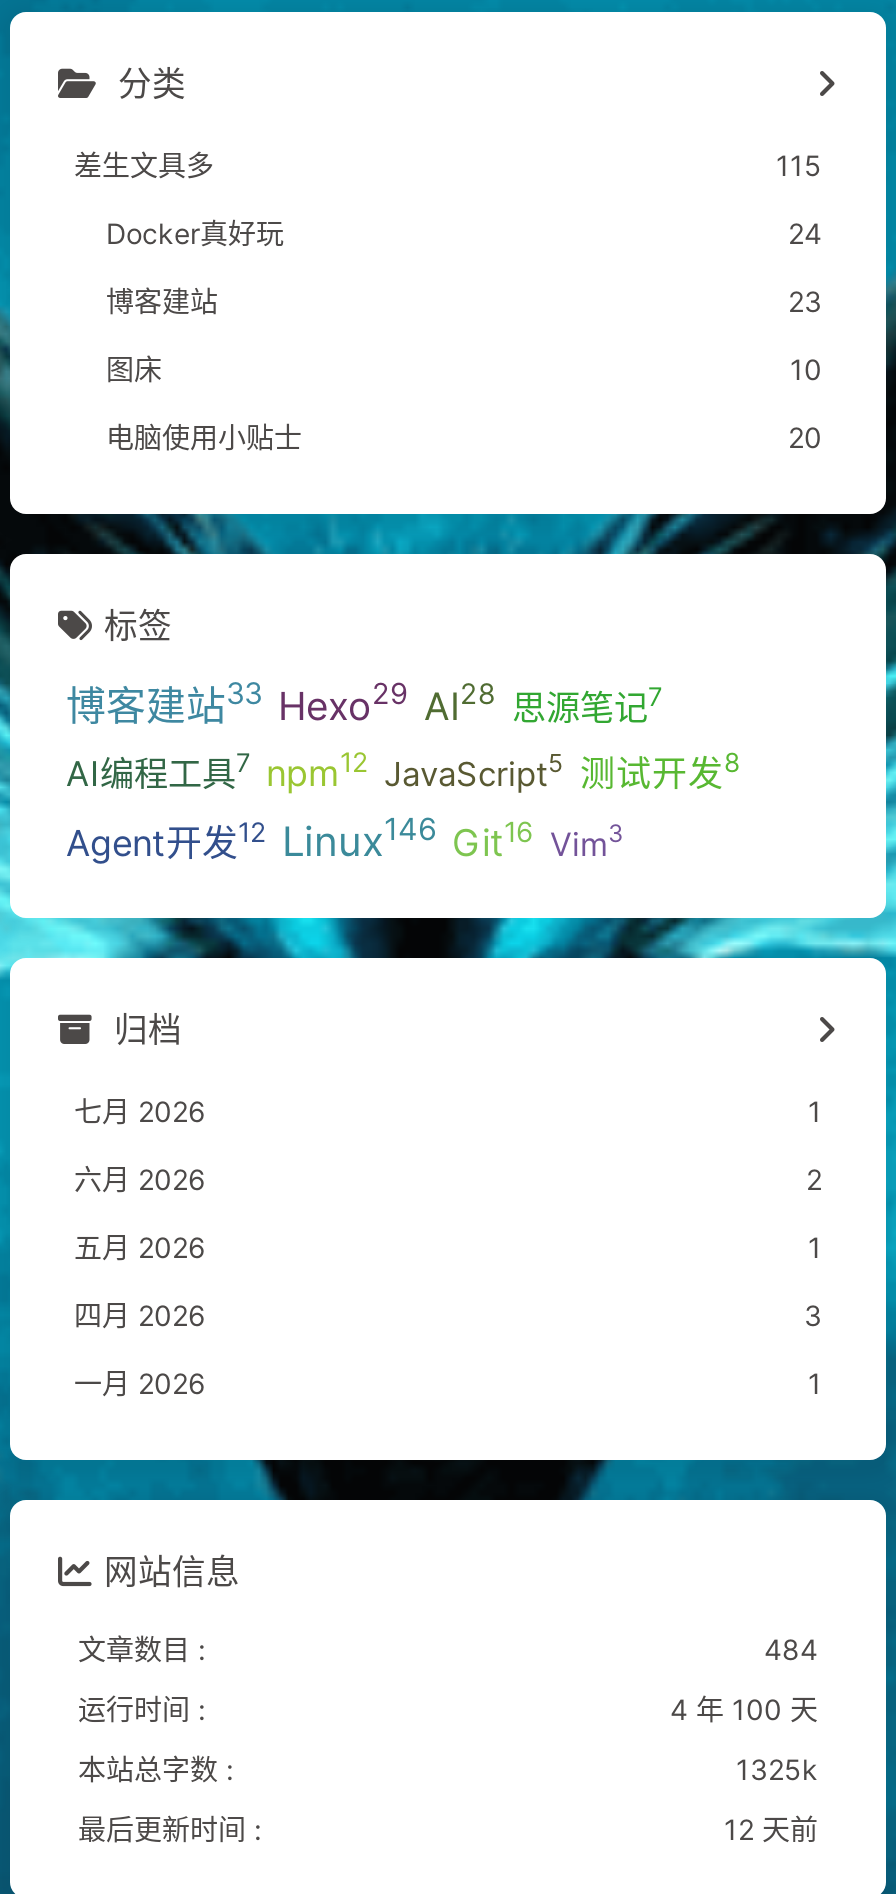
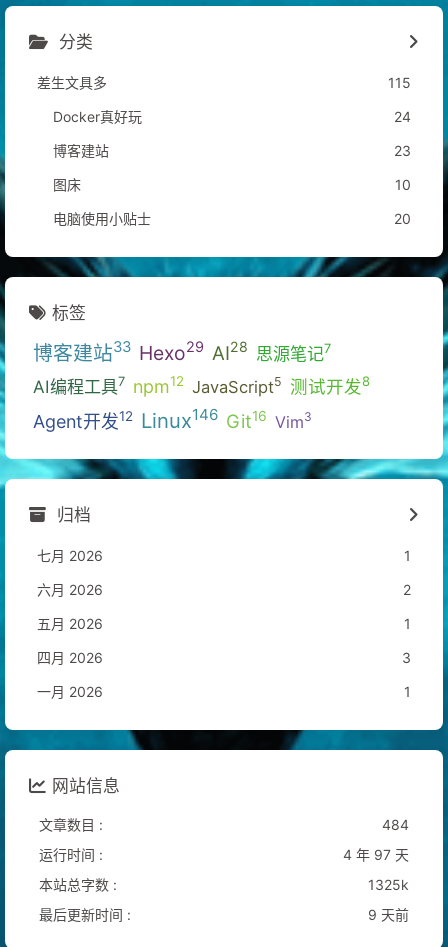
- 4 年 100 天
+ 4 年 97 天

- 12 天前
+ 9 天前
